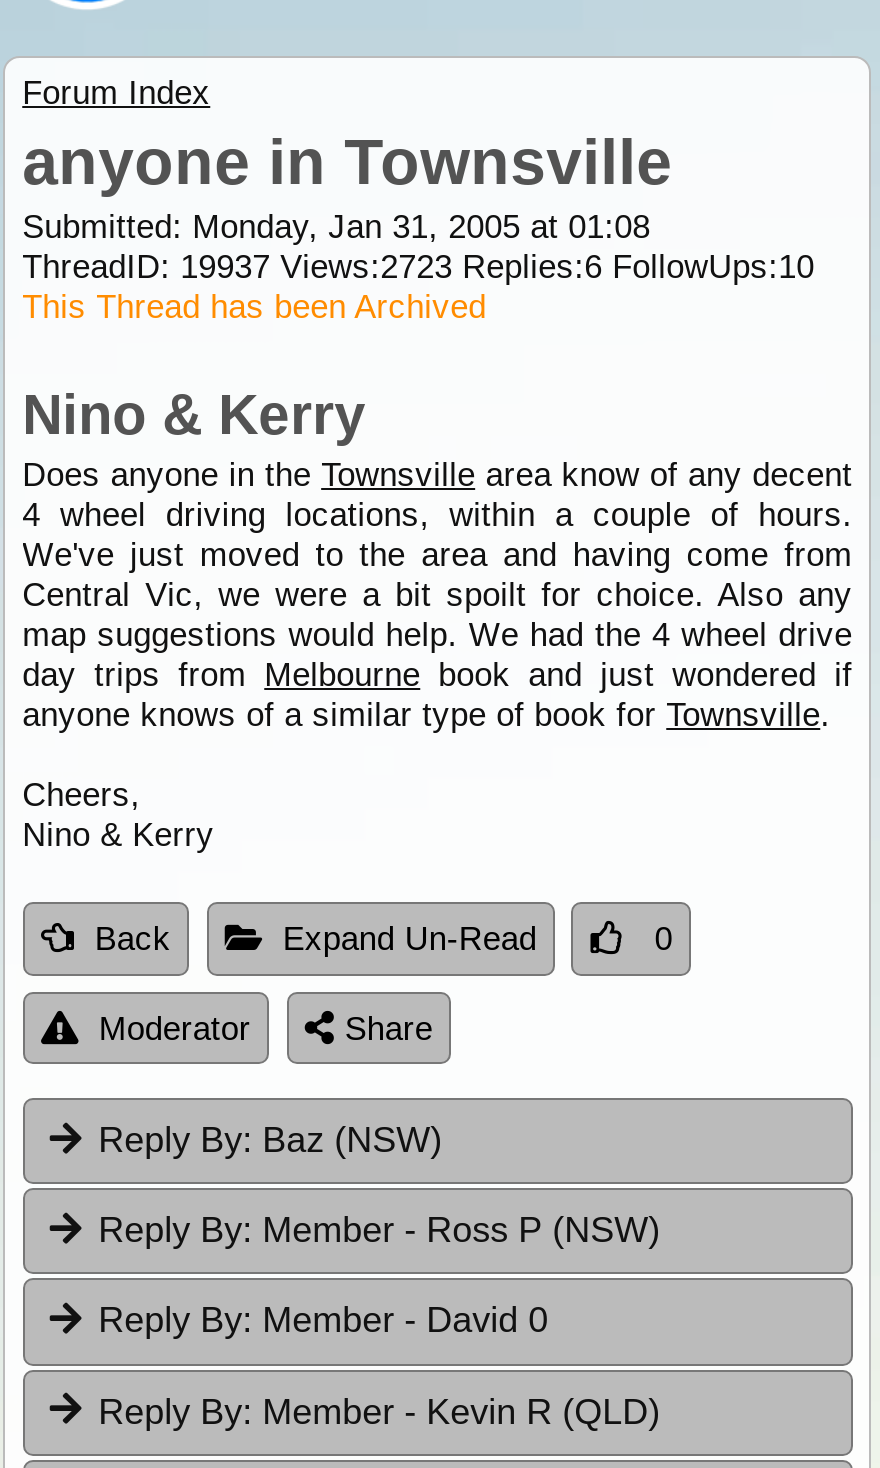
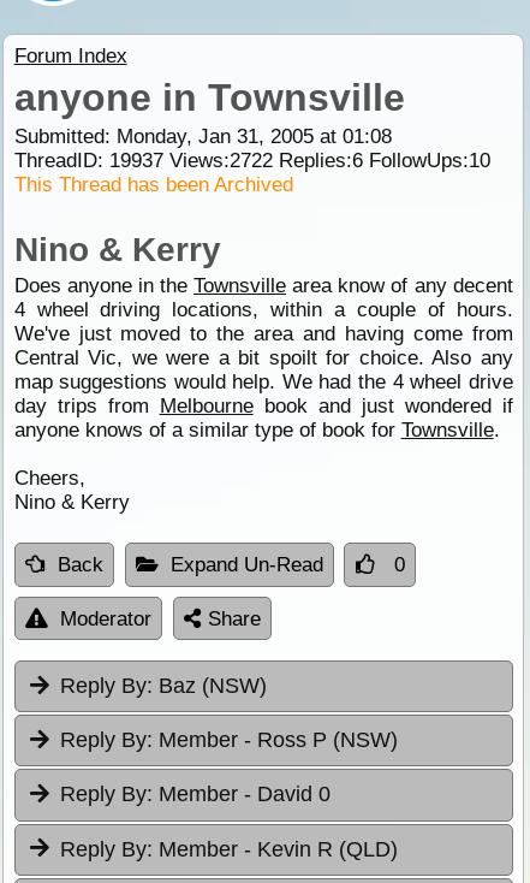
- ThreadID: 19937 Views:2723 Replies:6 FollowUps:10
+ ThreadID: 19937 Views:2722 Replies:6 FollowUps:10
